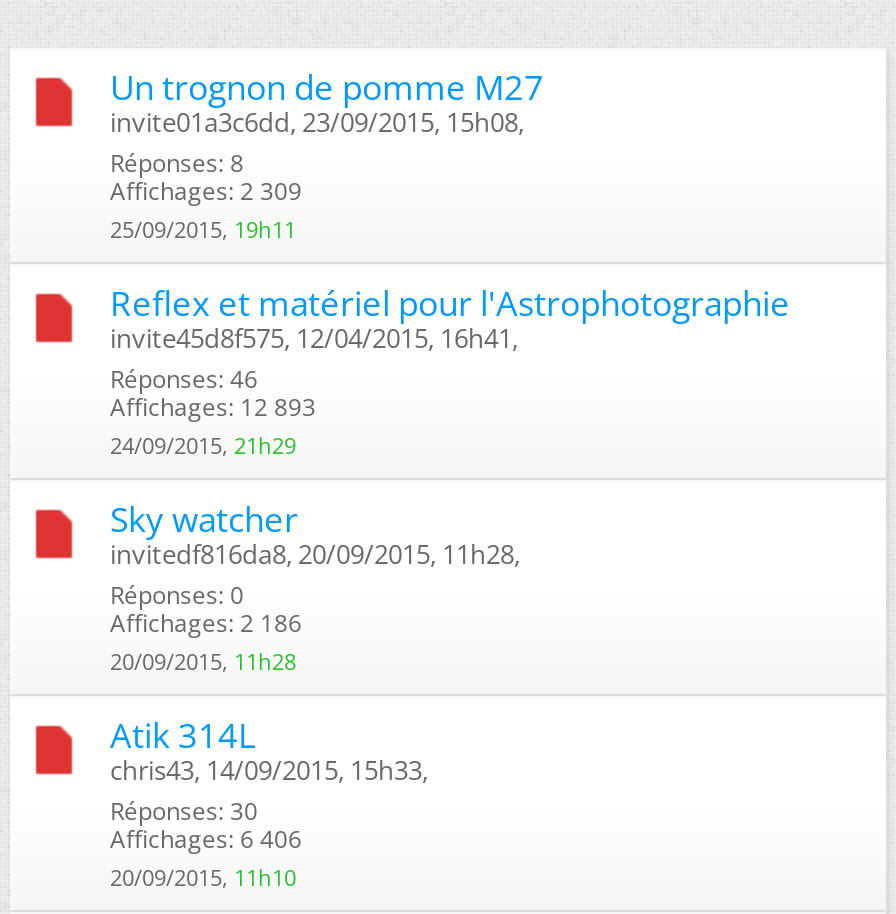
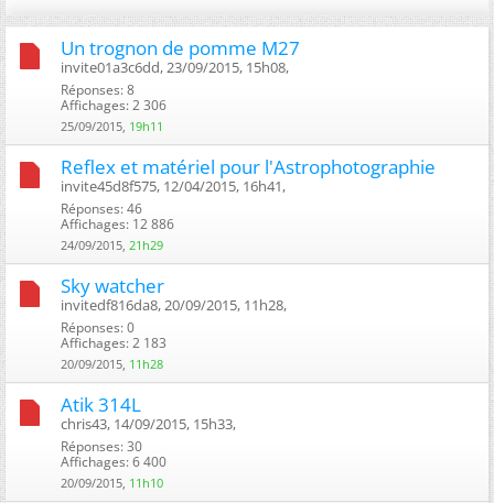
- Affichages: 2 309
+ Affichages: 2 306

- Affichages: 12 893
+ Affichages: 12 886

- Affichages: 2 186
+ Affichages: 2 183

- Affichages: 6 406
+ Affichages: 6 400
